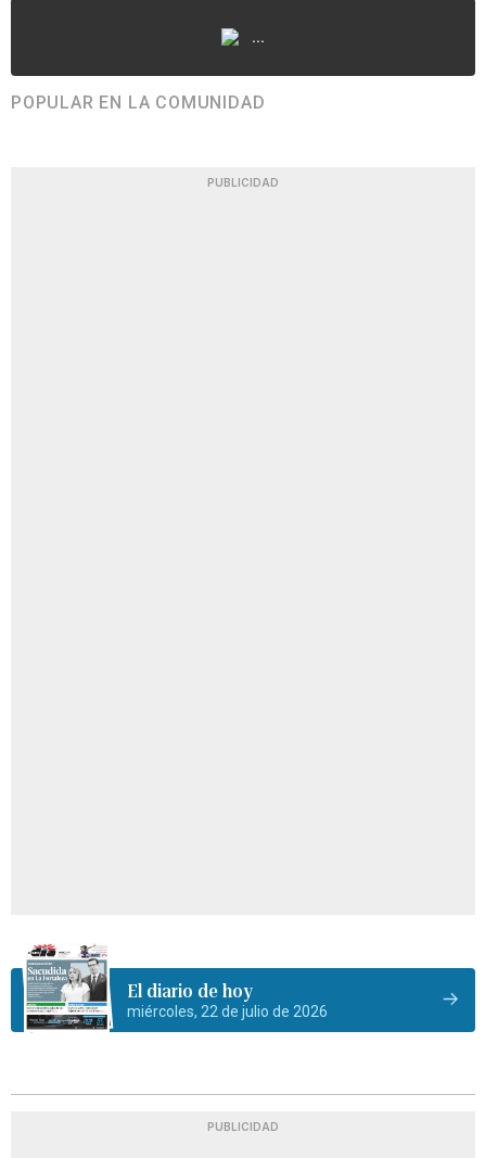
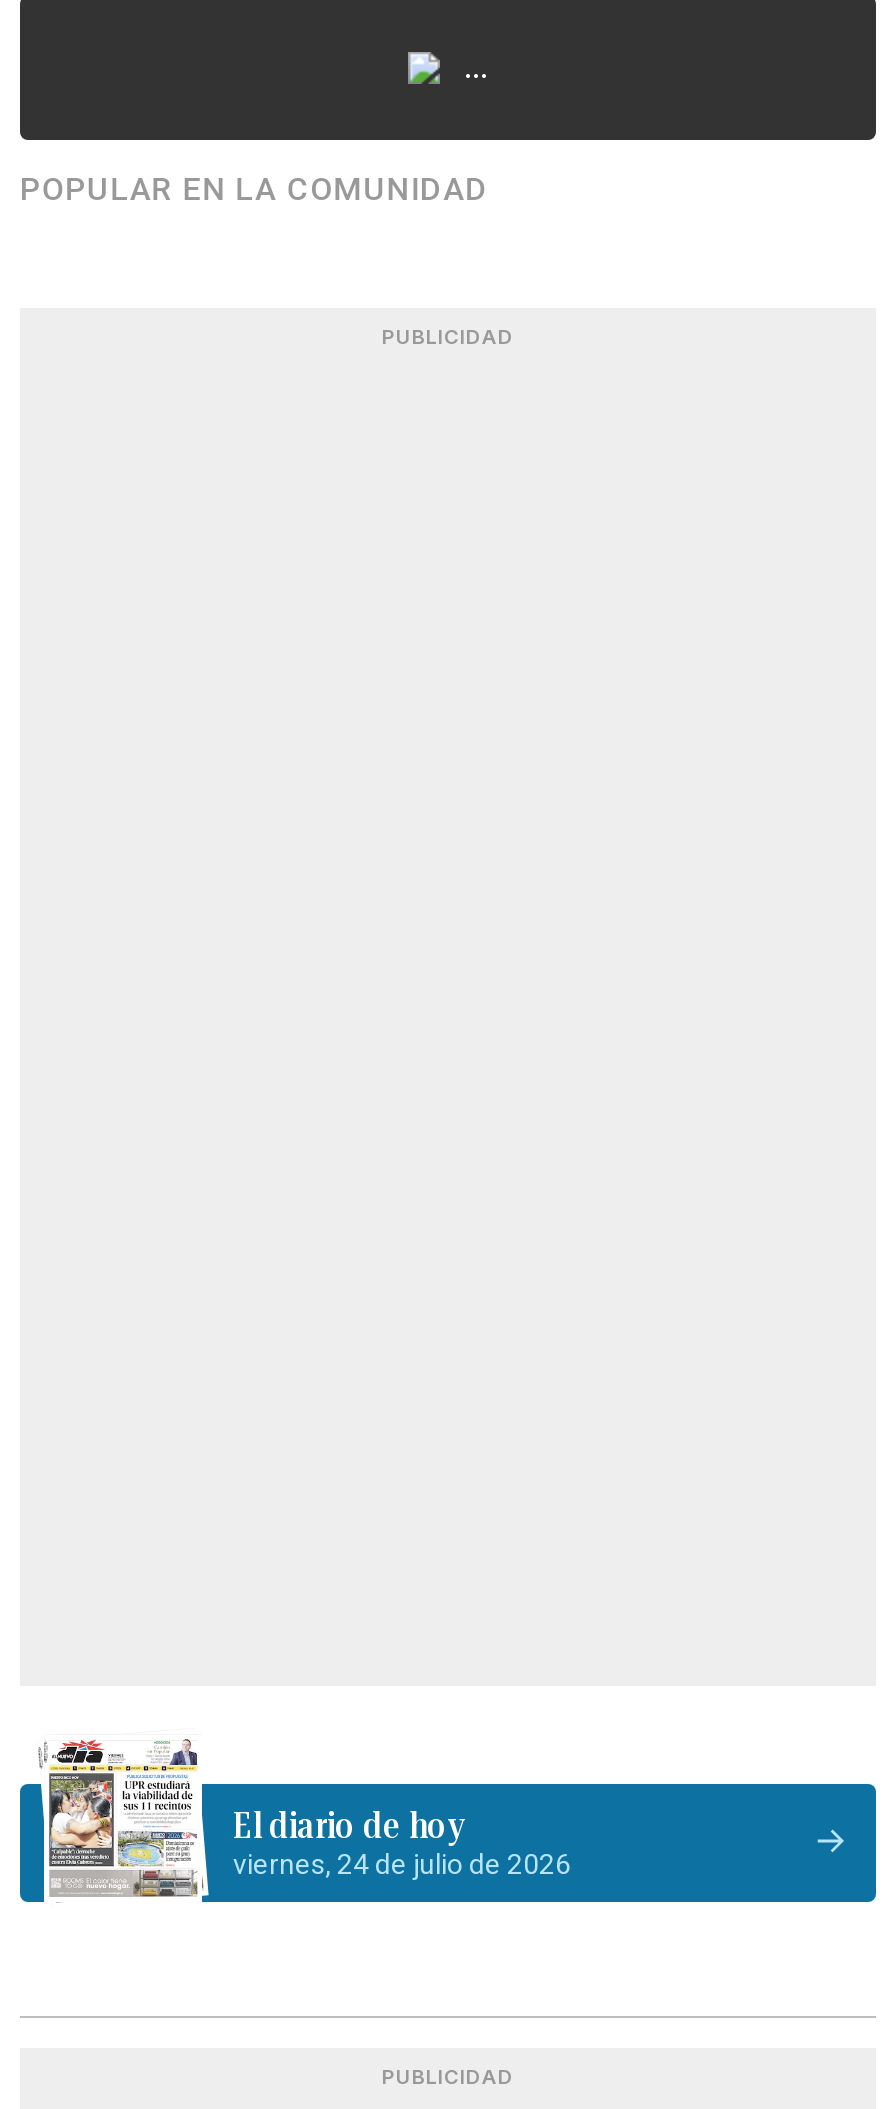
- [image]
- miércoles, 22 de julio de 2026
+ [image]
+ viernes, 24 de julio de 2026
